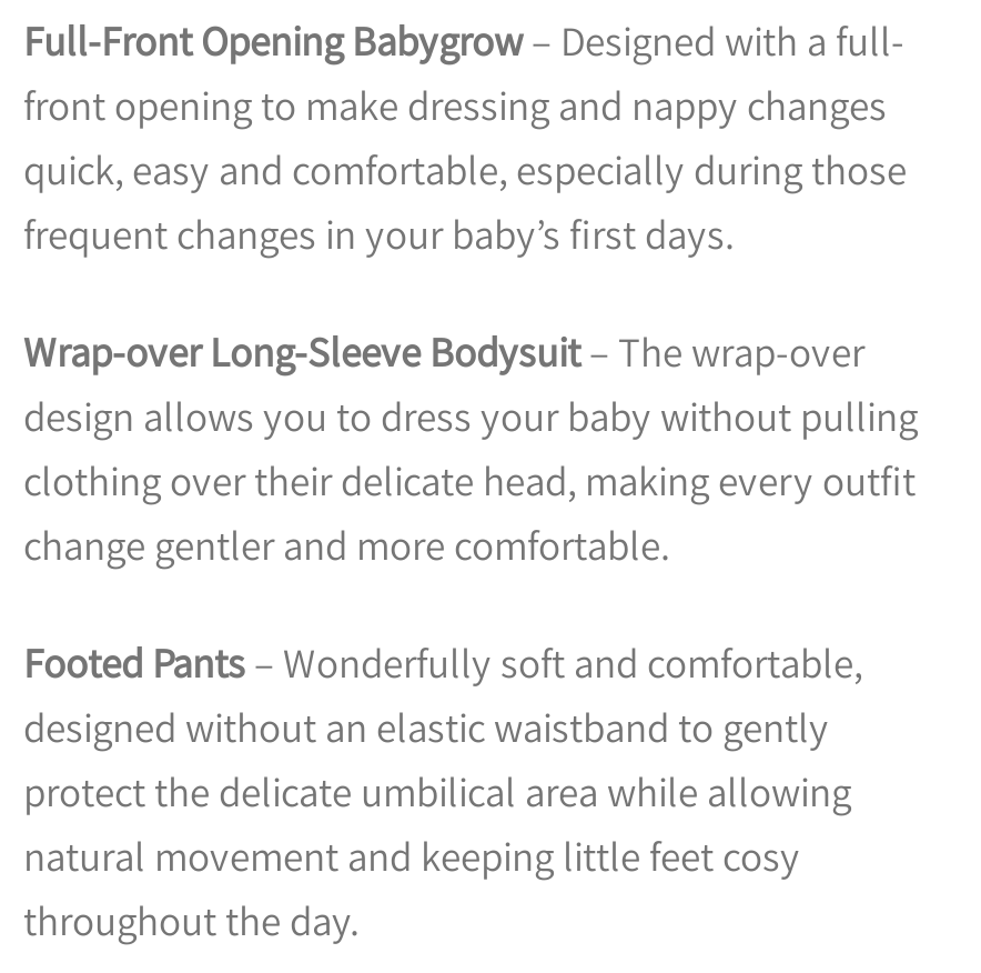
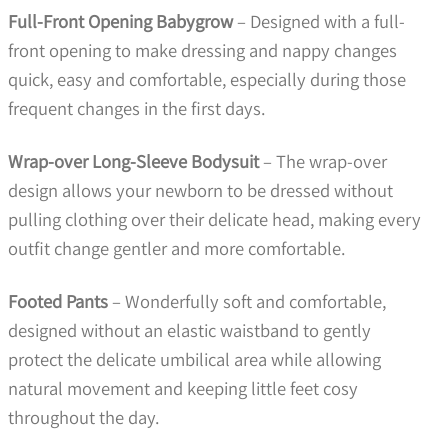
- frequent changes in your baby’s first days.
+ frequent changes in the first days.

- design allows you to dress your baby without pulling
- clothing over their delicate head, making every outfit
- change gentler and more comfortable.
+ design allows your newborn to be dressed without
+ pulling clothing over their delicate head, making every
+ outfit change gentler and more comfortable.
